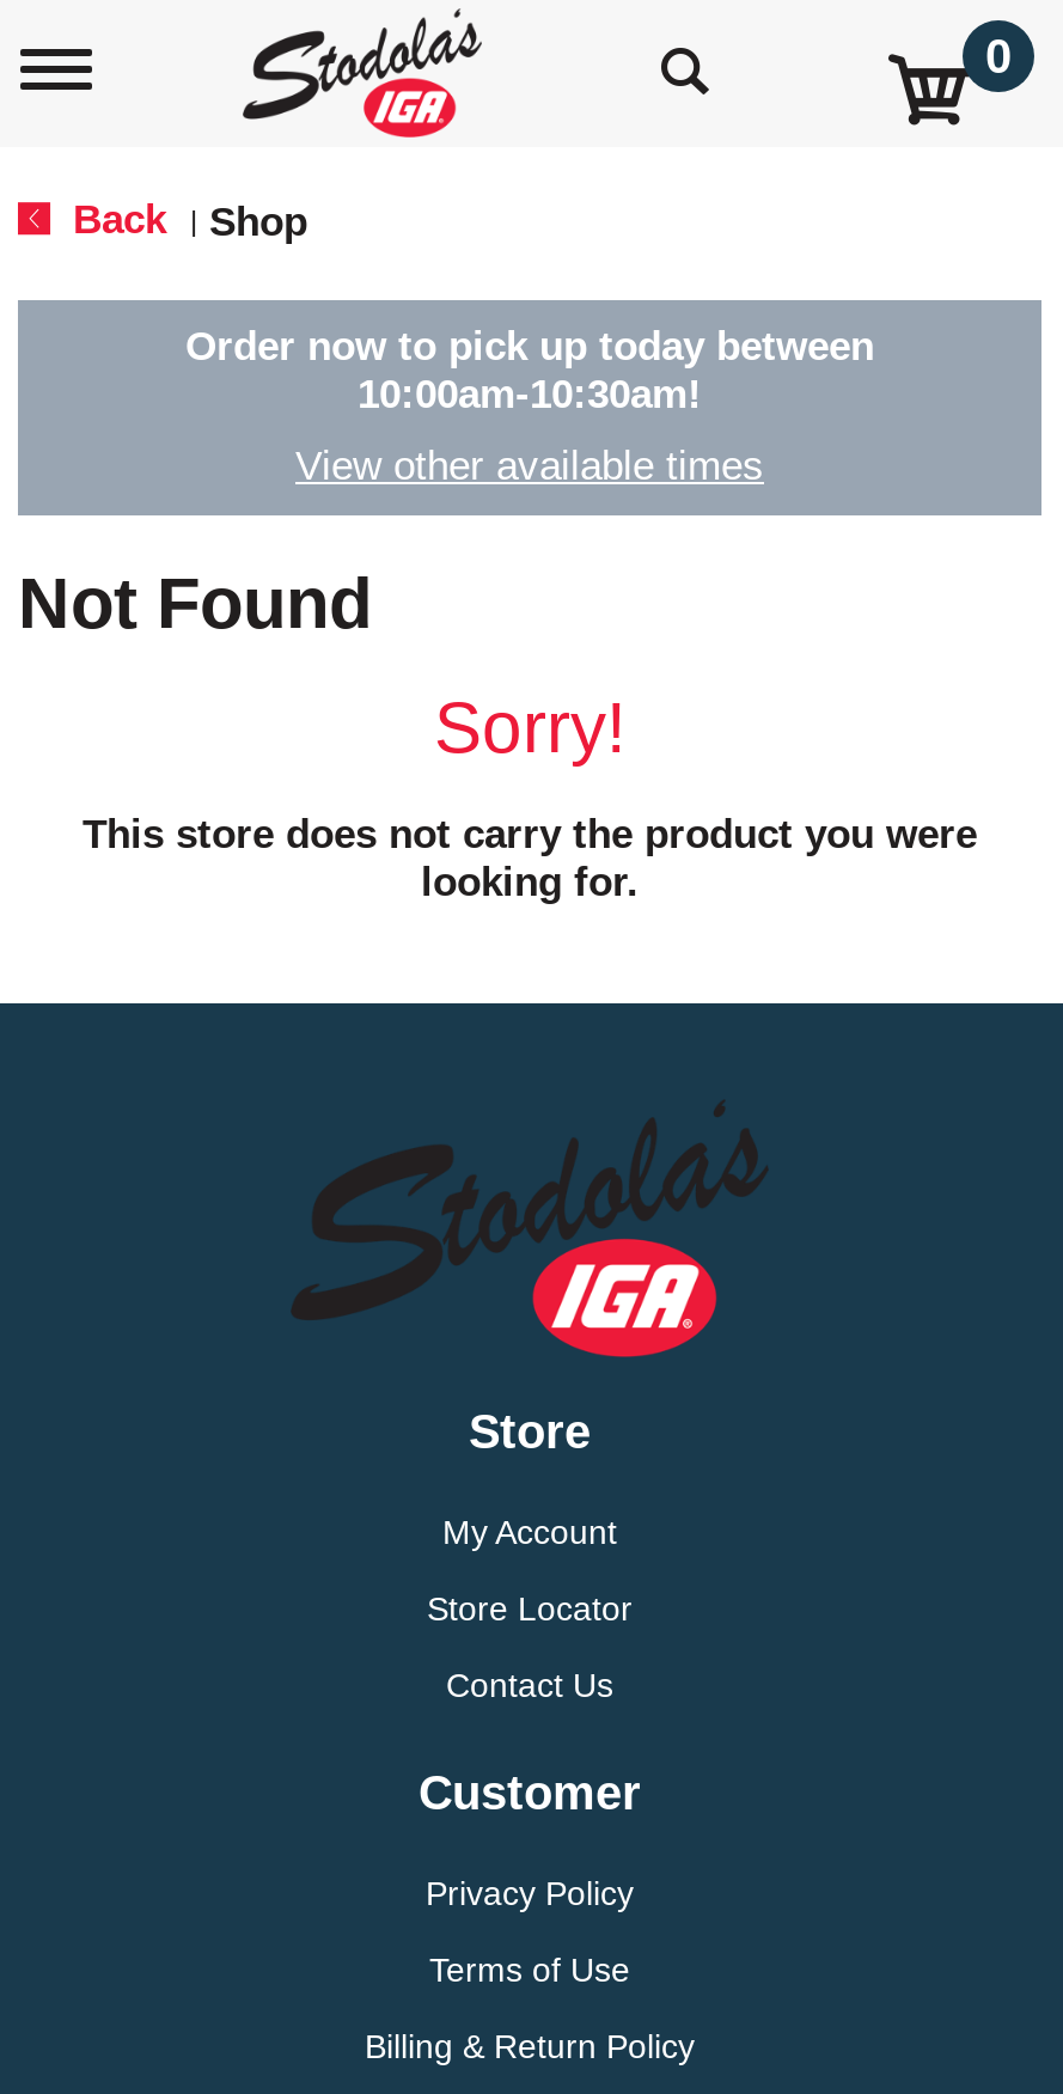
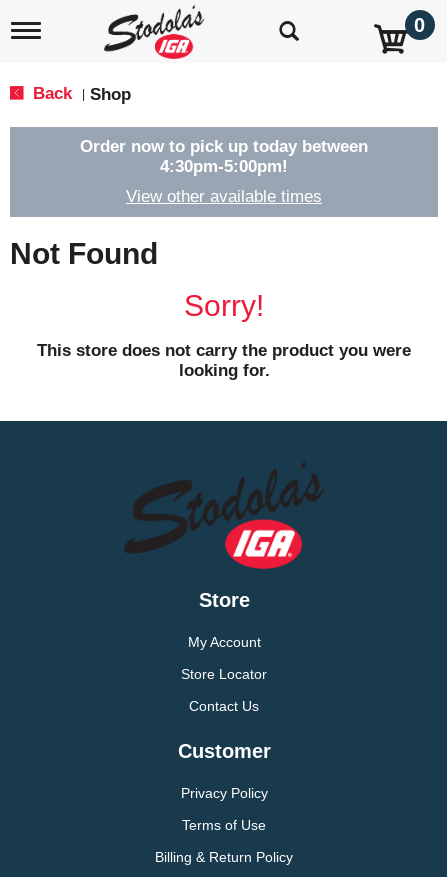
- 10:00am-10:30am!
+ 4:30pm-5:00pm!
